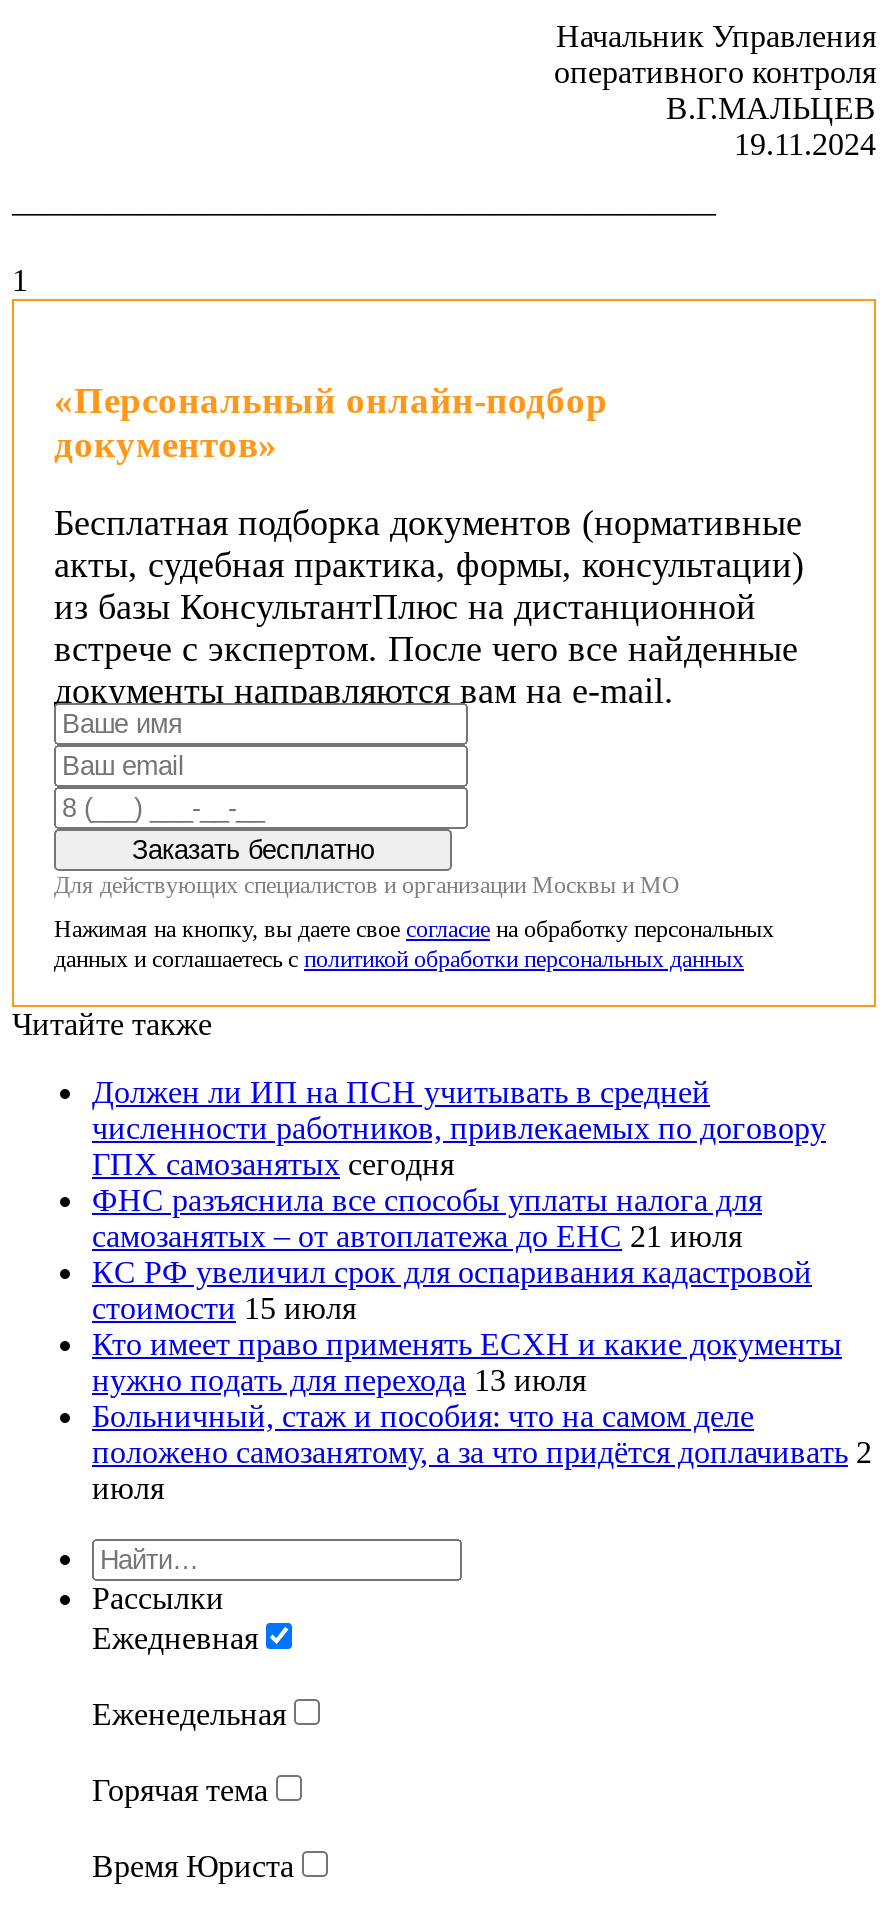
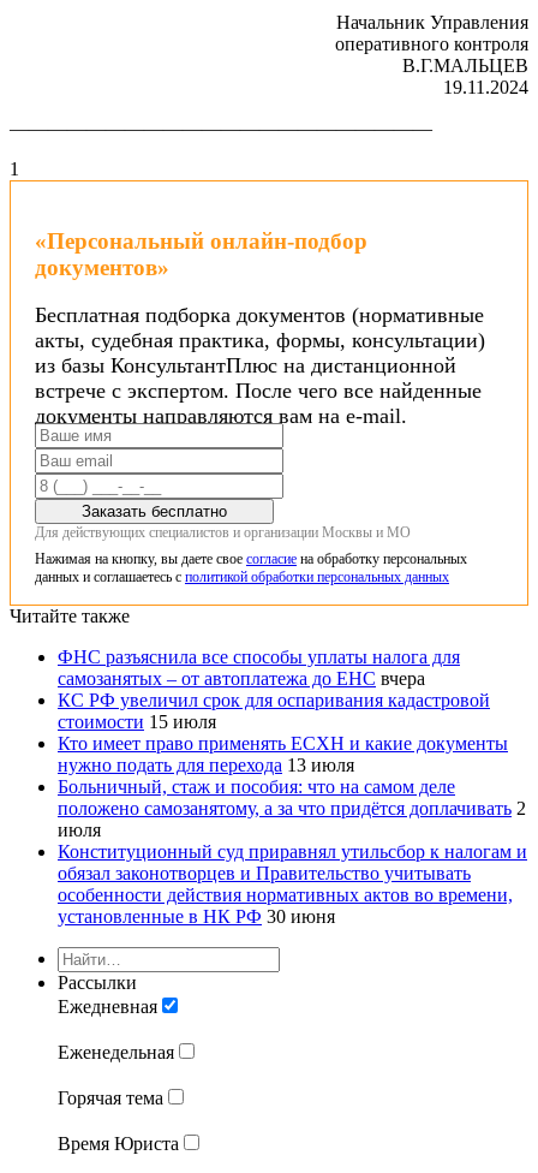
- Должен ли ИП на ПСН учитывать в средней
- численности работников, привлекаемых по договору
- ГПХ самозанятых сегодня

moved up: ФНС разъяснила все способы уплаты налога для

- самозанятых – от автоплатежа до ЕНС 21 июля
+ самозанятых – от автоплатежа до ЕНС вчера

moved up: КС РФ увеличил срок для оспаривания кадастровой | стоимости 15 июля | Кто имеет право применять ЕСХН и какие документы | нужно подать для перехода 13 июля | Больничный, стаж и пособия: что на самом деле | положено самозанятому, а за что придётся доплачивать 2 | июля

+ Конституционный суд приравнял утильсбор к налогам и
+ обязал законотворцев и Правительство учитывать
+ особенности действия нормативных актов во времени,
+ установленные в НК РФ 30 июня
